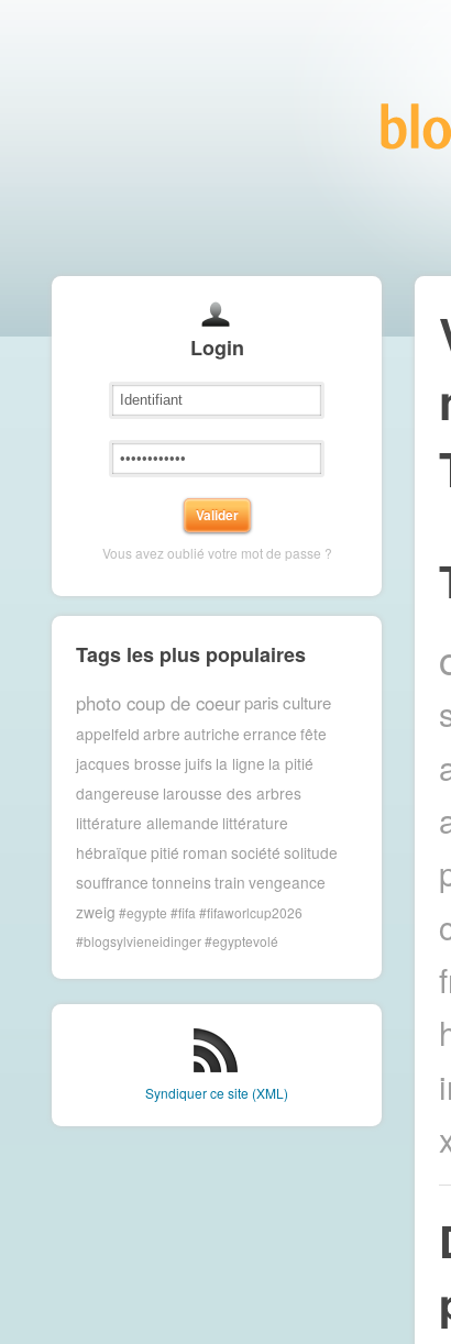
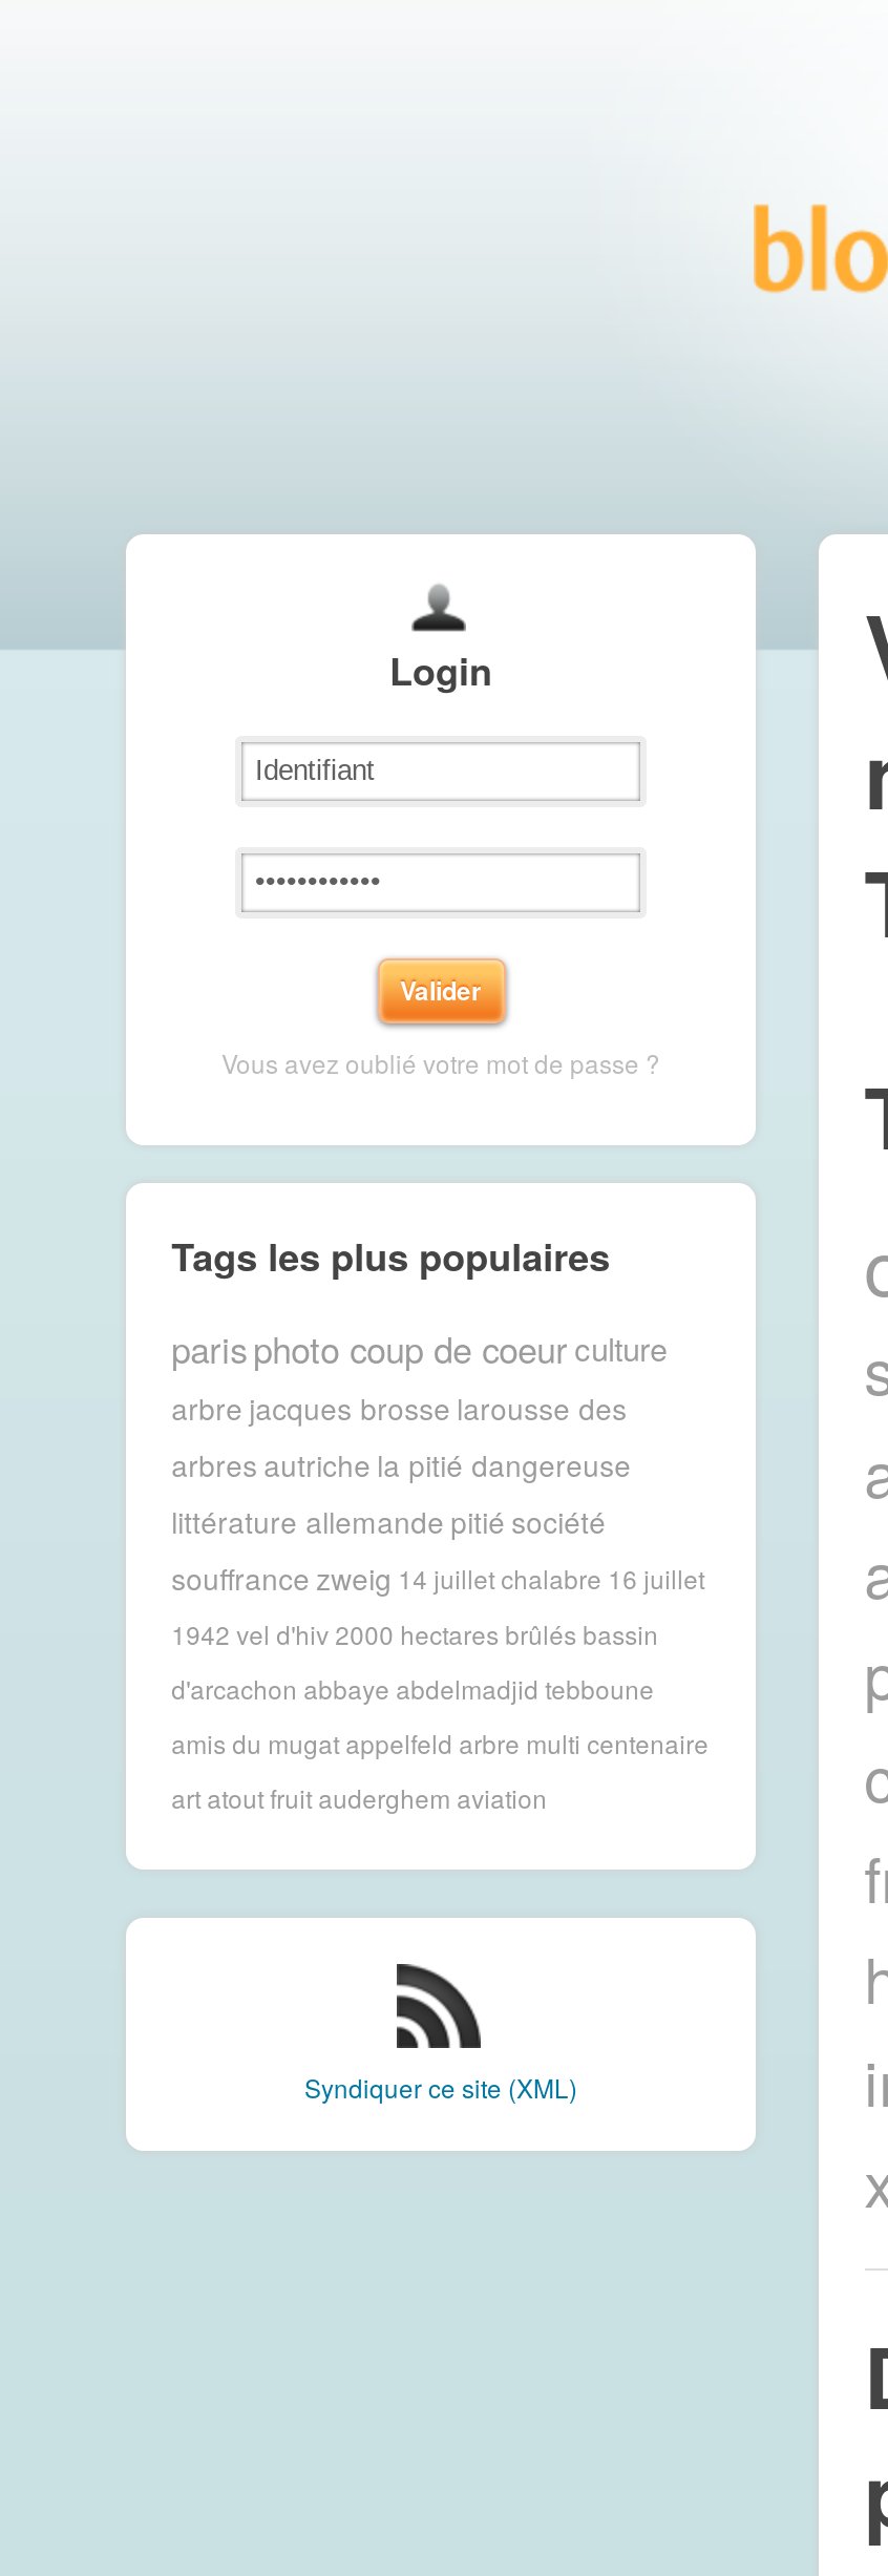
- photo coup de coeur paris culture
- appelfeld arbre autriche errance fête
- jacques brosse juifs la ligne la pitié
- dangereuse larousse des arbres
- littérature allemande littérature
- hébraïque pitié roman société solitude
- souffrance tonneins train vengeance
- zweig #egypte #fifa #fifaworlcup2026
- #blogsylvieneidinger #egyptevolé
+ paris photo coup de coeur culture
+ arbre jacques brosse larousse des
+ arbres autriche la pitié dangereuse
+ littérature allemande pitié société
+ souffrance zweig 14 juillet chalabre 16 juillet
+ 1942 vel d'hiv 2000 hectares brûlés bassin
+ d'arcachon abbaye abdelmadjid tebboune
+ amis du mugat appelfeld arbre multi centenaire
+ art atout fruit auderghem aviation
